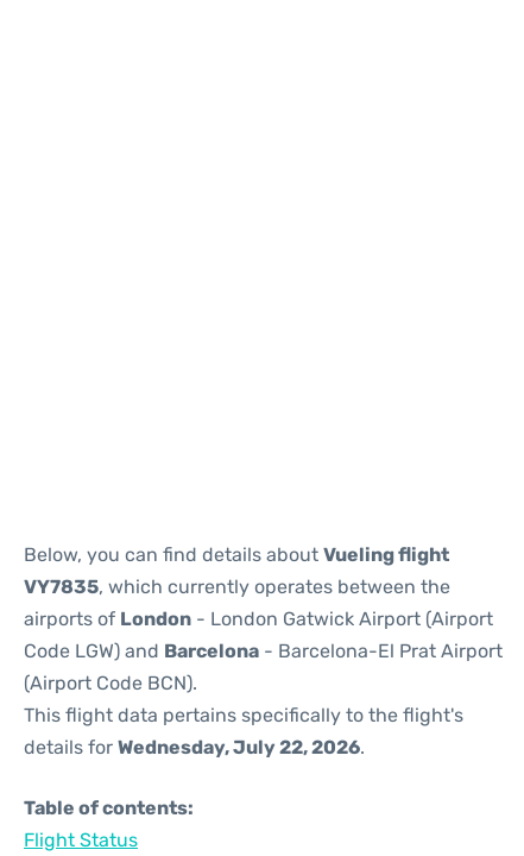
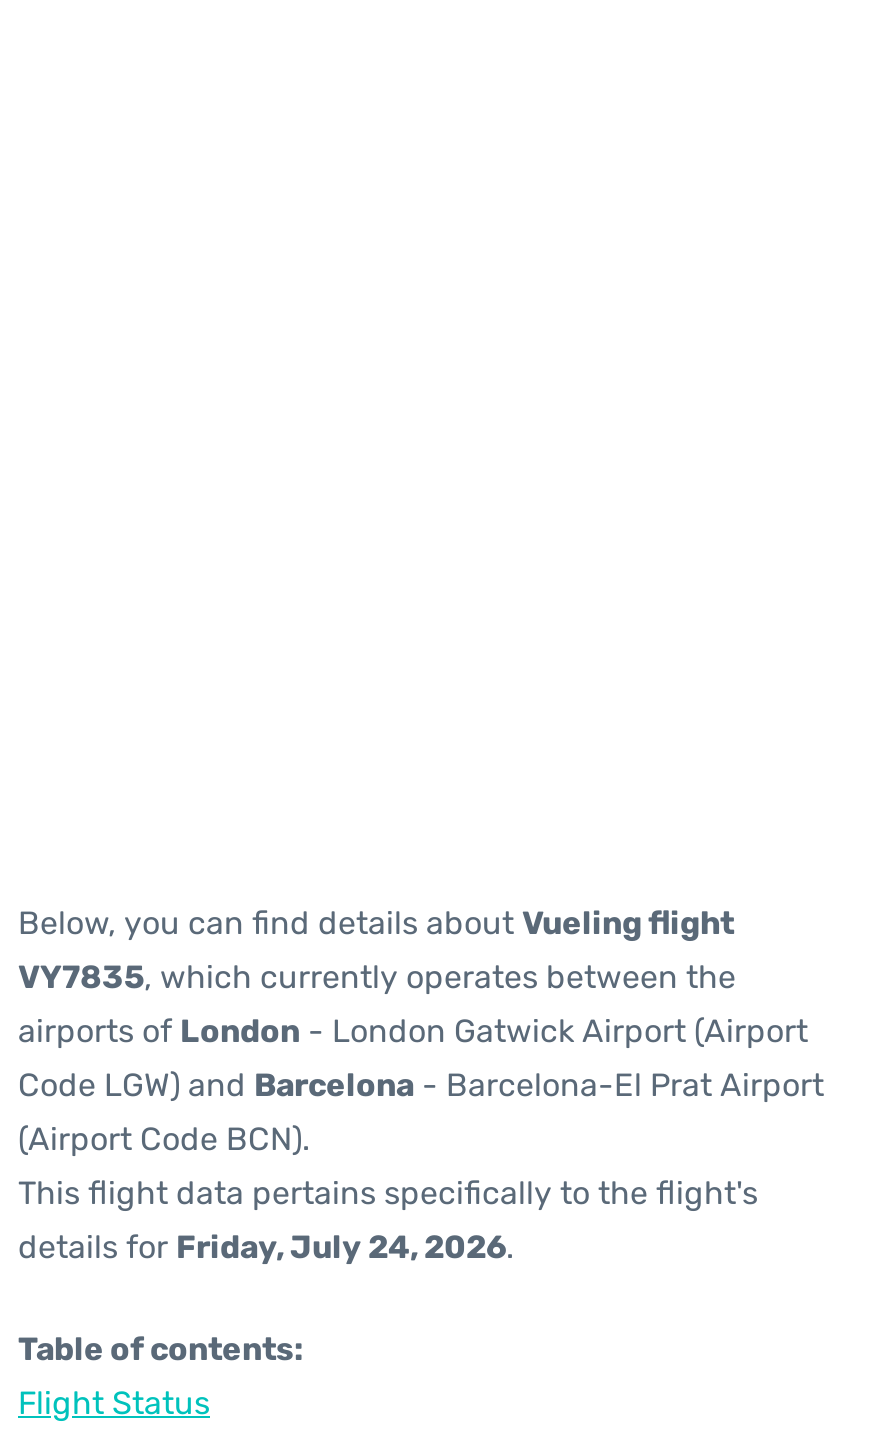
- details for Wednesday, July 22, 2026.
+ details for Friday, July 24, 2026.
